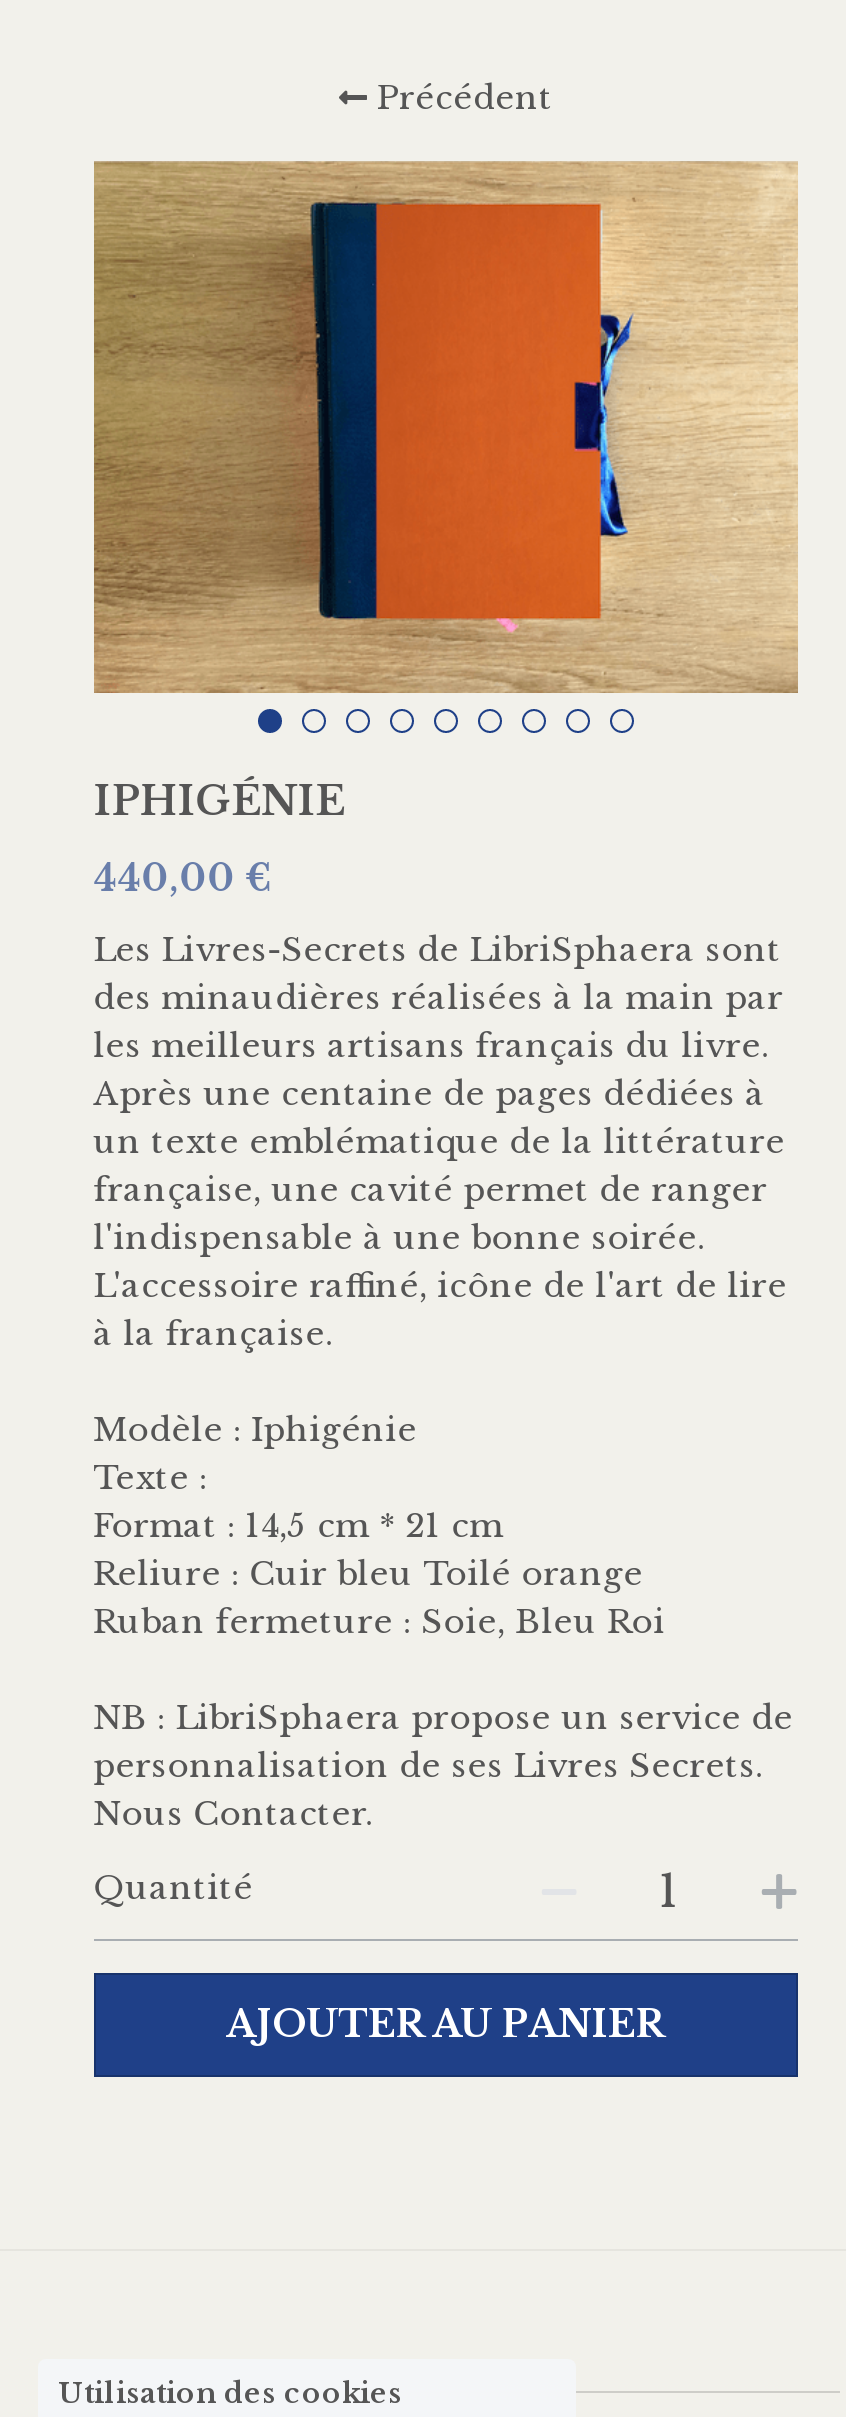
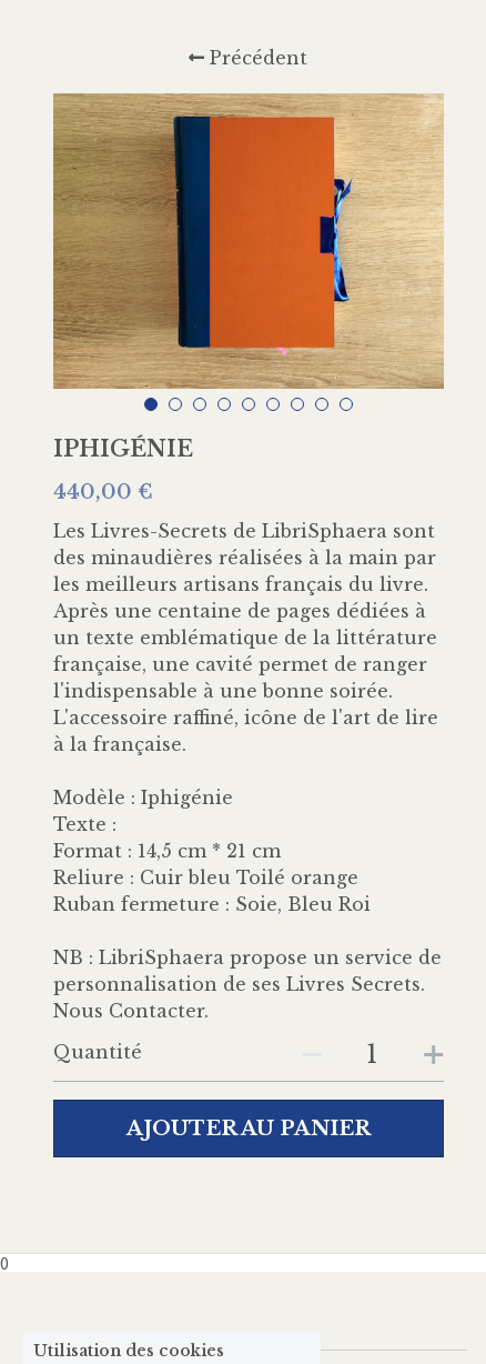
+ 0
